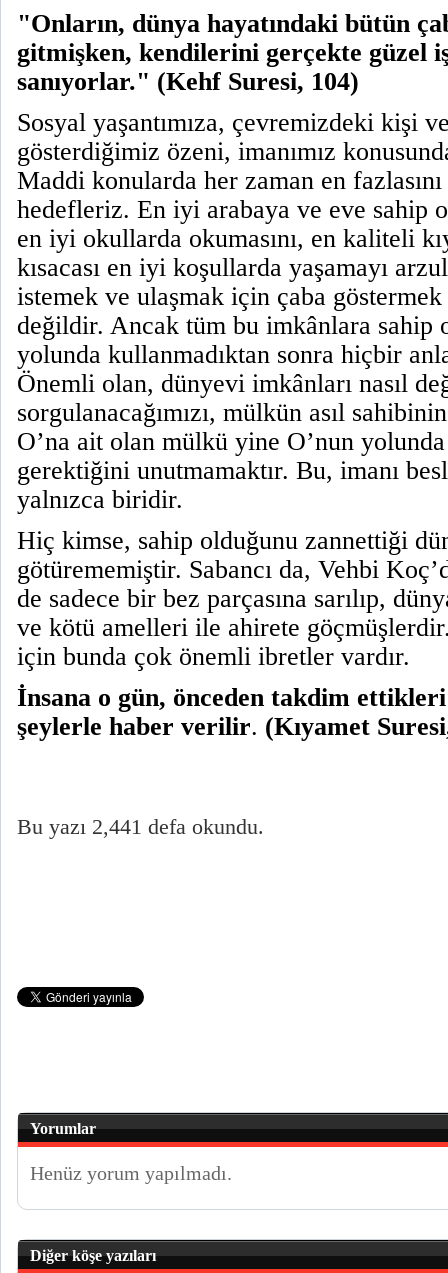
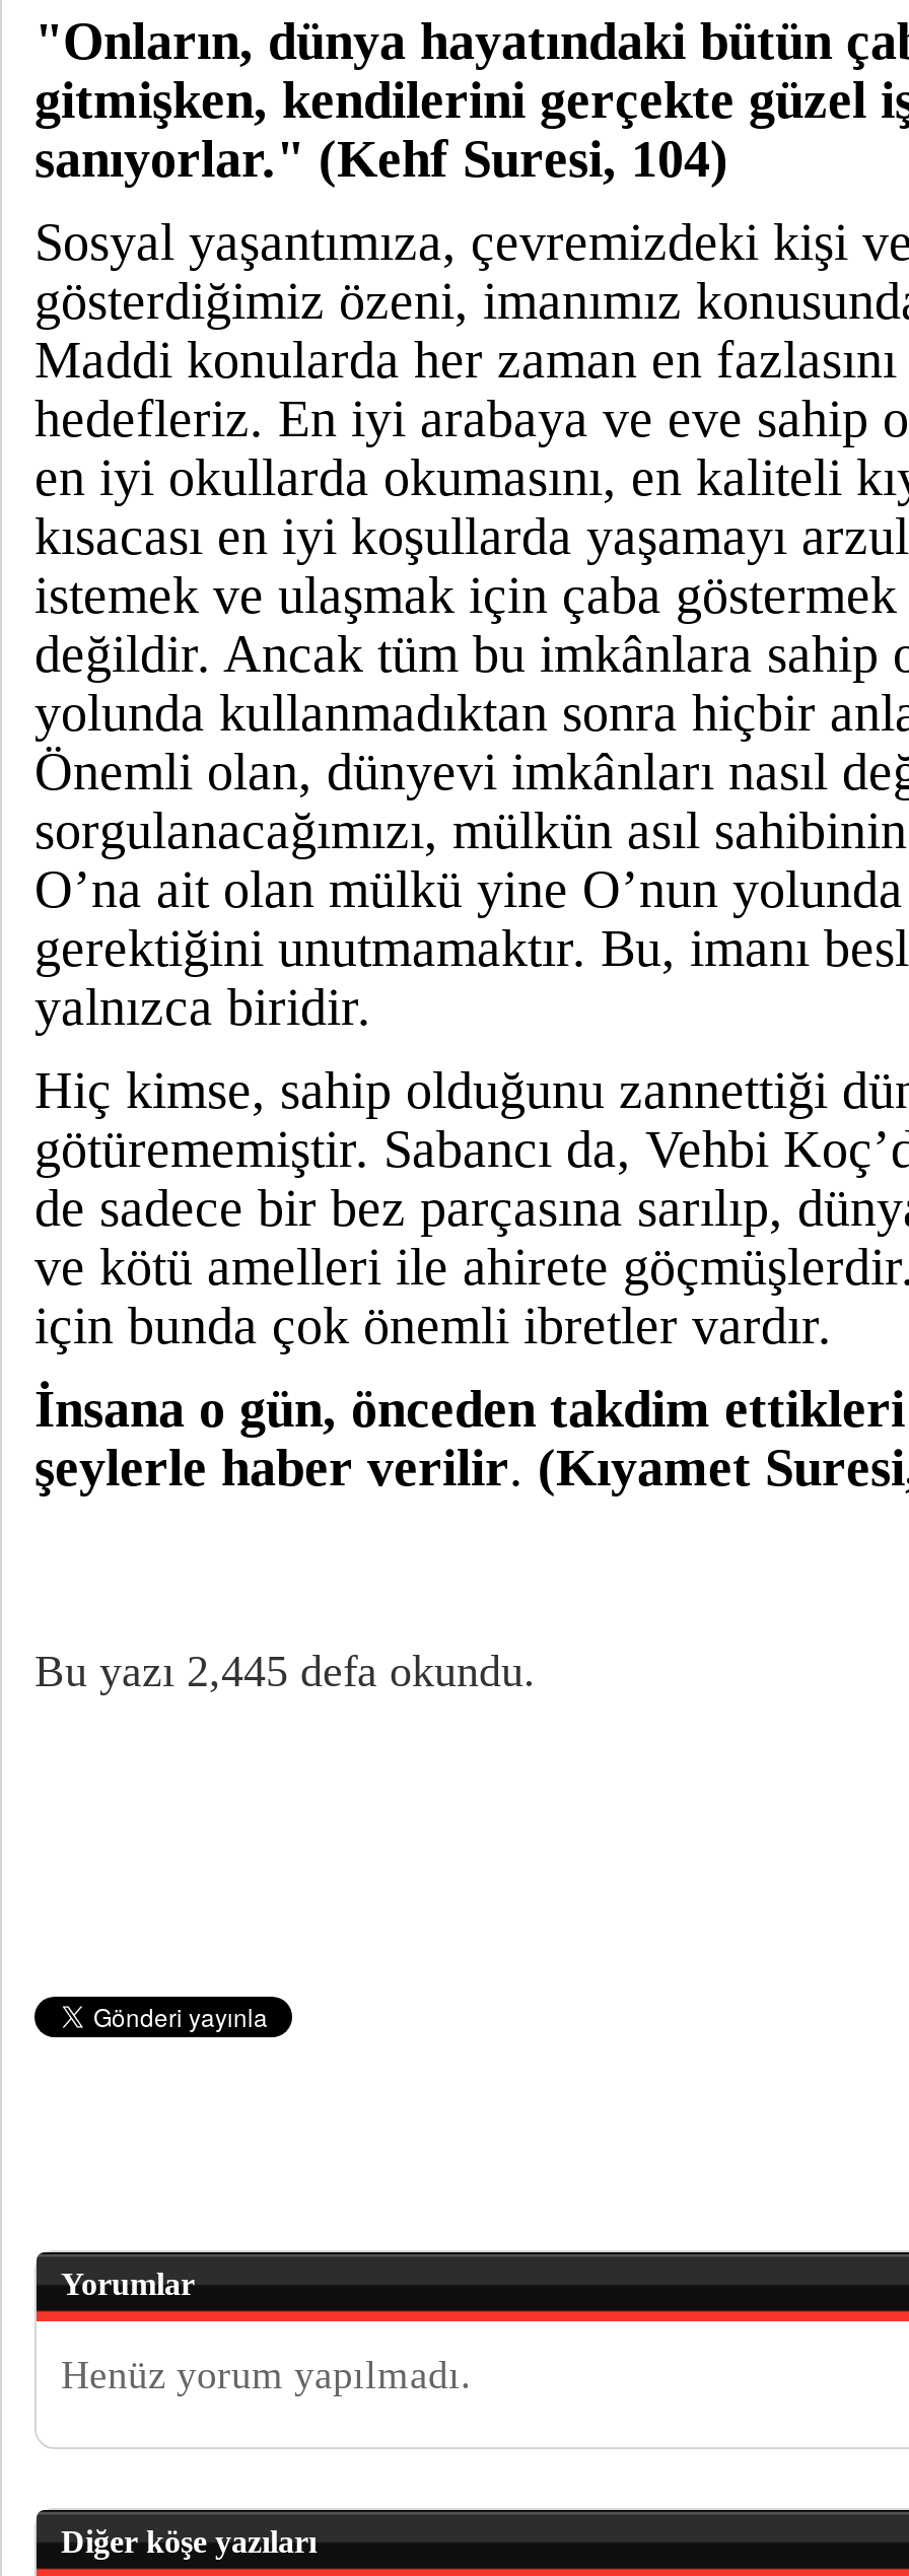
- Bu yazı 2,441 defa okundu.
+ Bu yazı 2,445 defa okundu.
